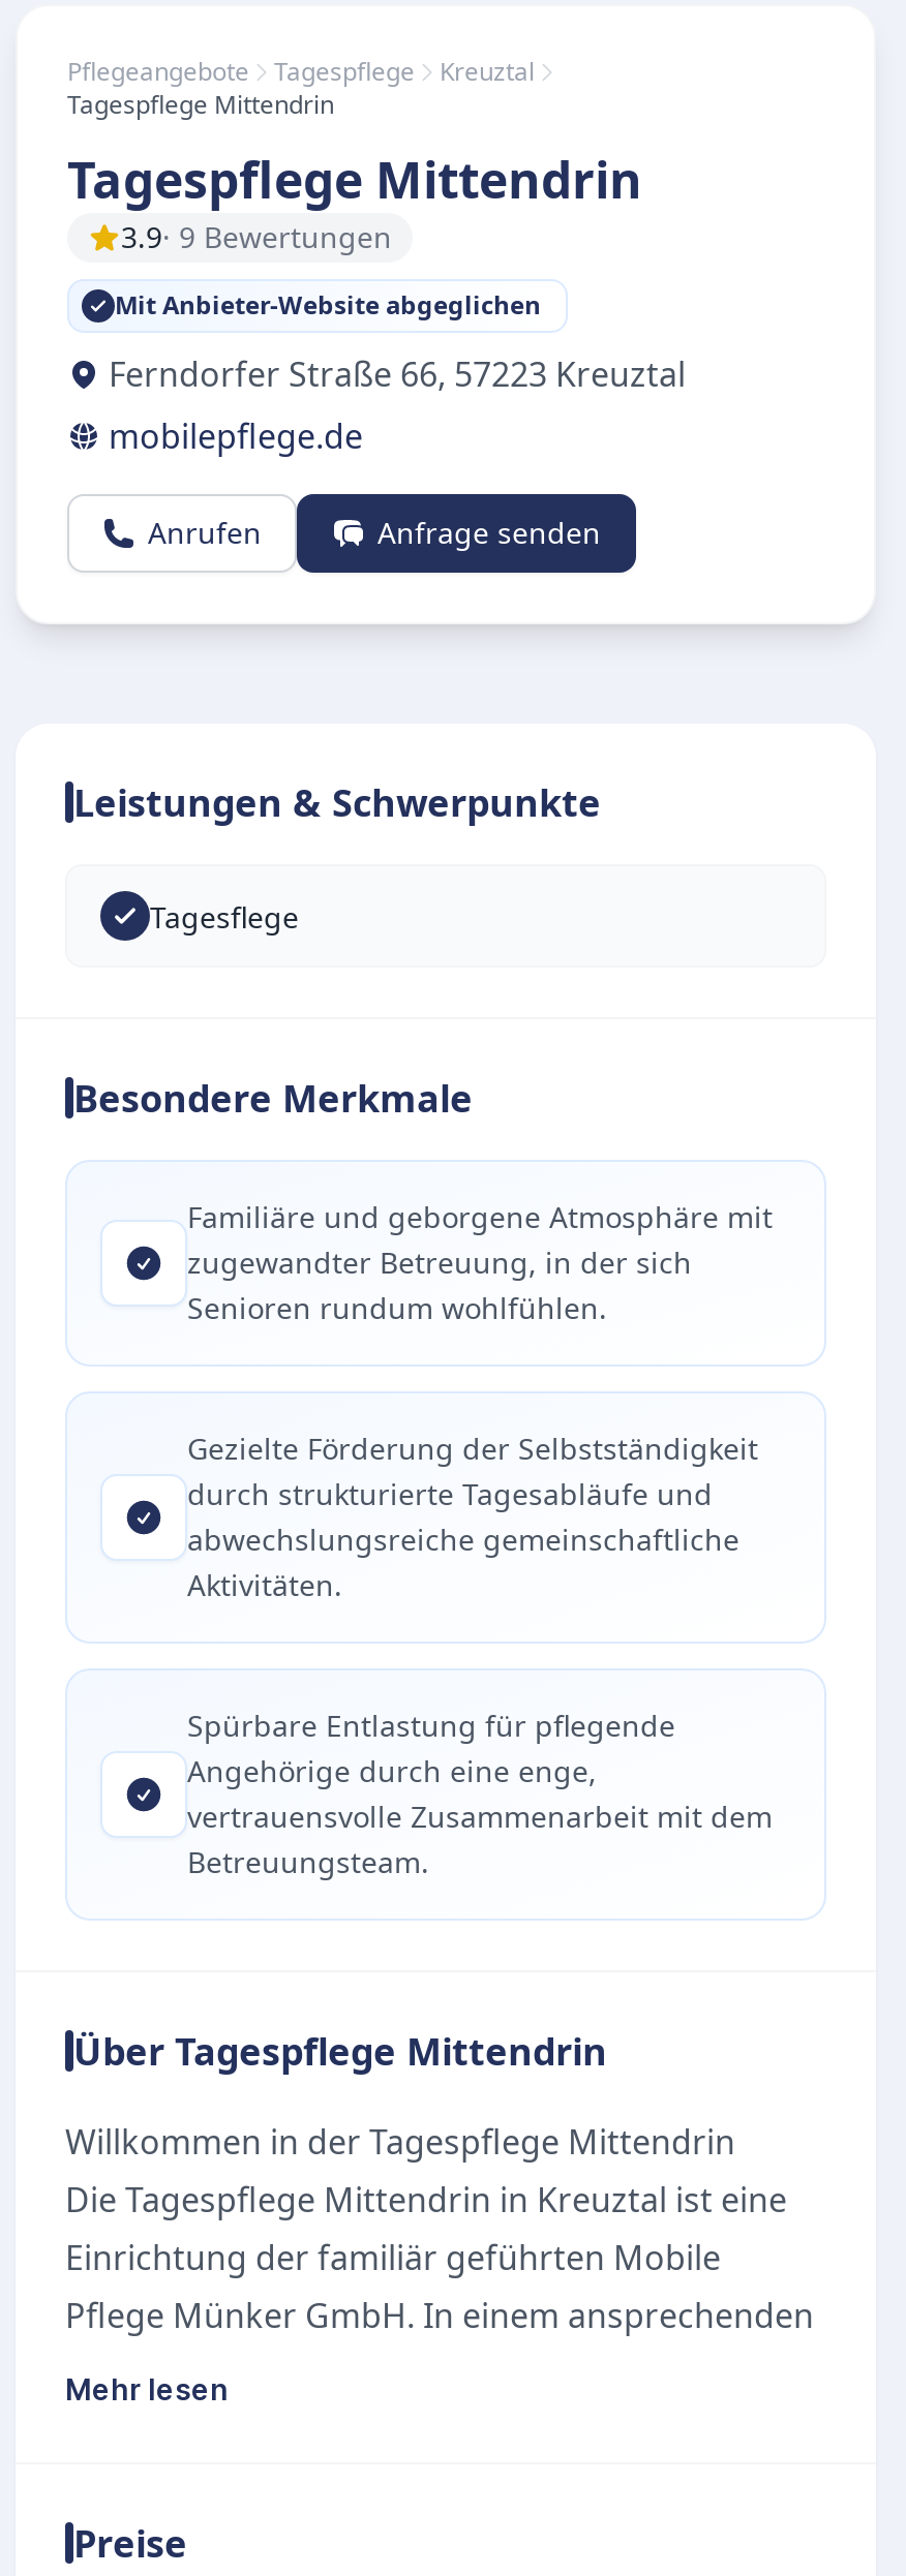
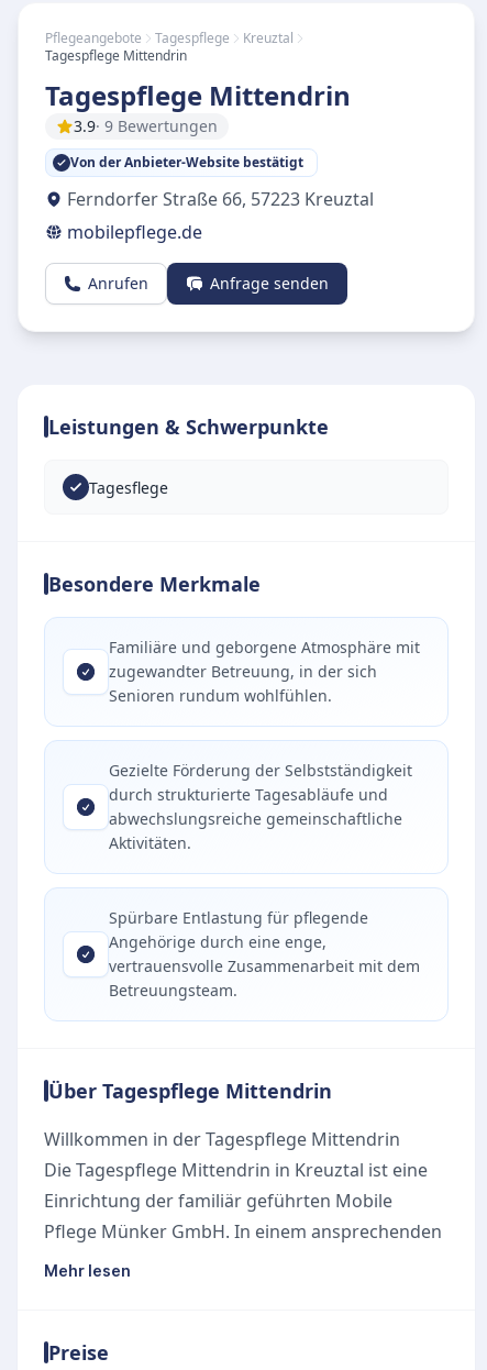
- Mit Anbieter-Website abgeglichen
+ Von der Anbieter-Website bestätigt
